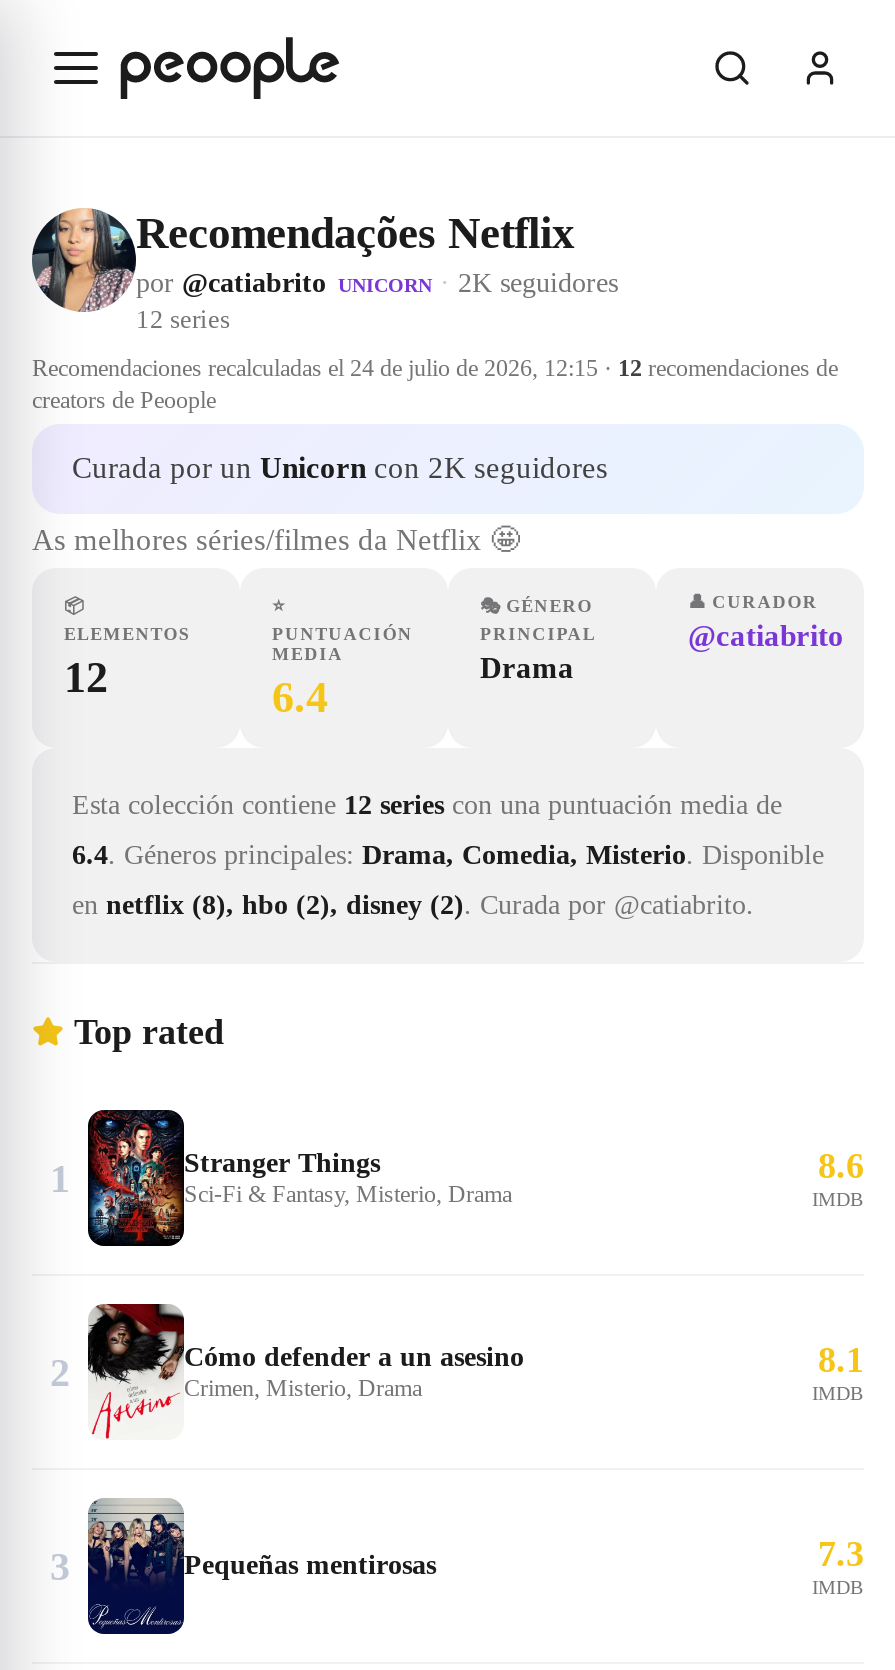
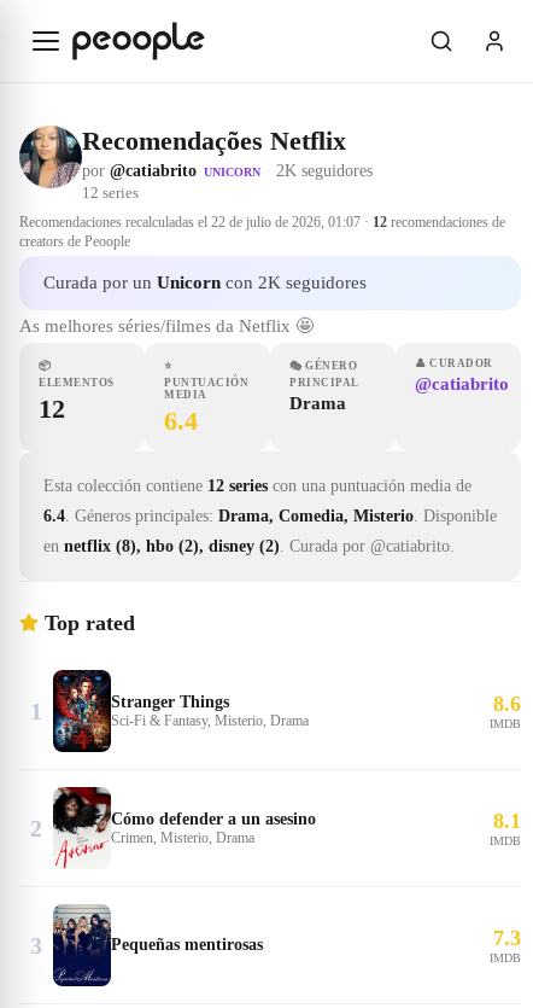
- Recomendaciones recalculadas el 24 de julio de 2026, 12:15 · 12 recomendaciones de
+ Recomendaciones recalculadas el 22 de julio de 2026, 01:07 · 12 recomendaciones de
